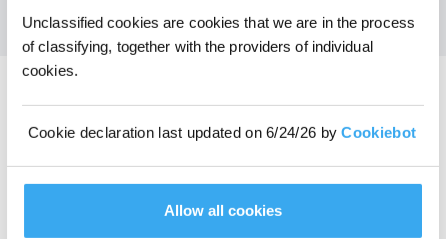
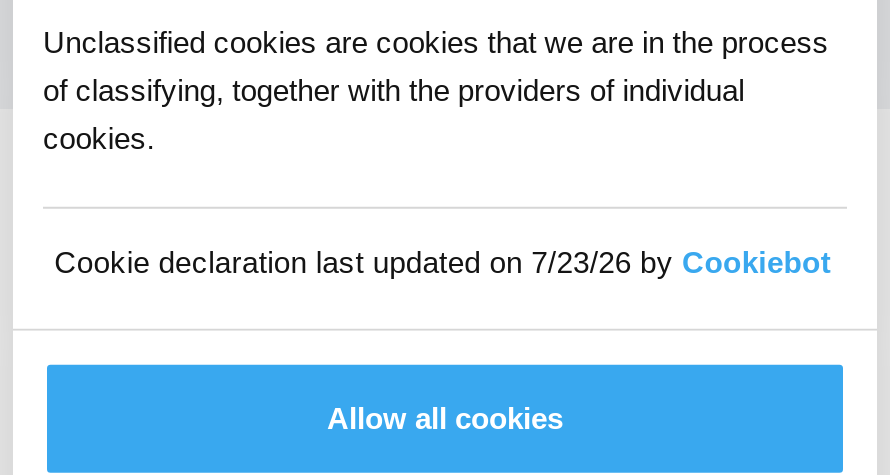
- Cookie declaration last updated on 6/24/26 by Cookiebot
+ Cookie declaration last updated on 7/23/26 by Cookiebot
